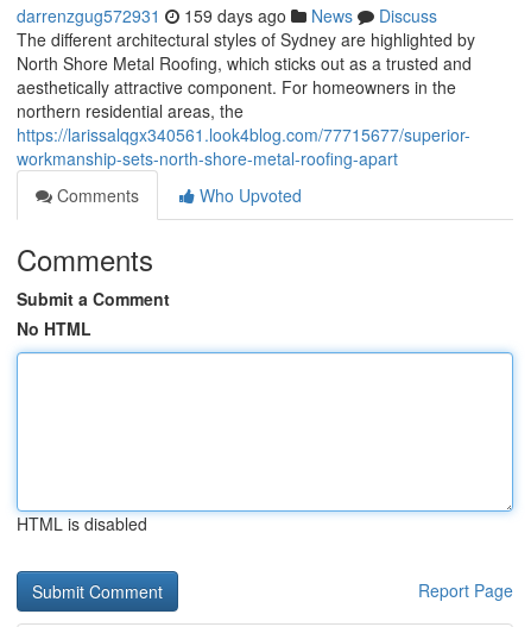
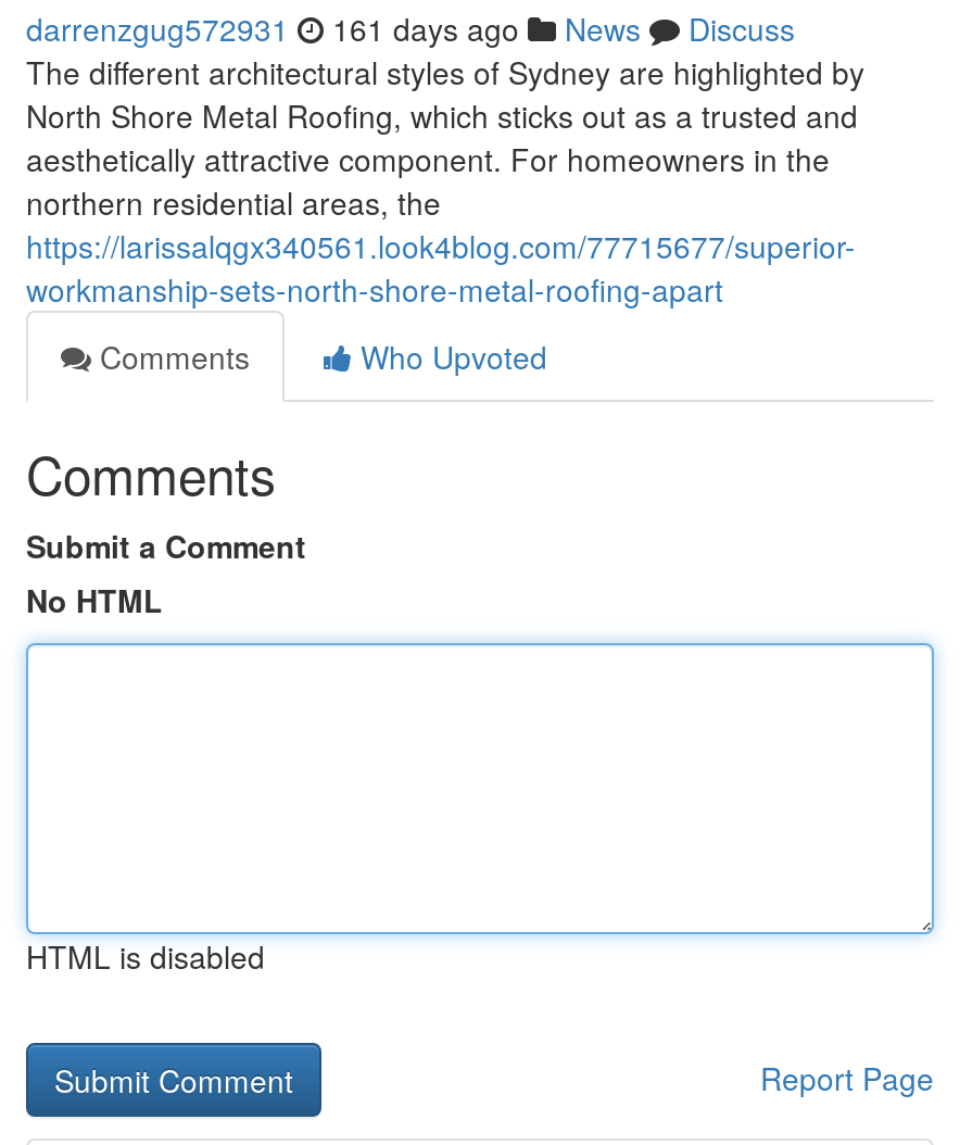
- darrenzgug572931 159 days ago News Discuss
+ darrenzgug572931 161 days ago News Discuss
